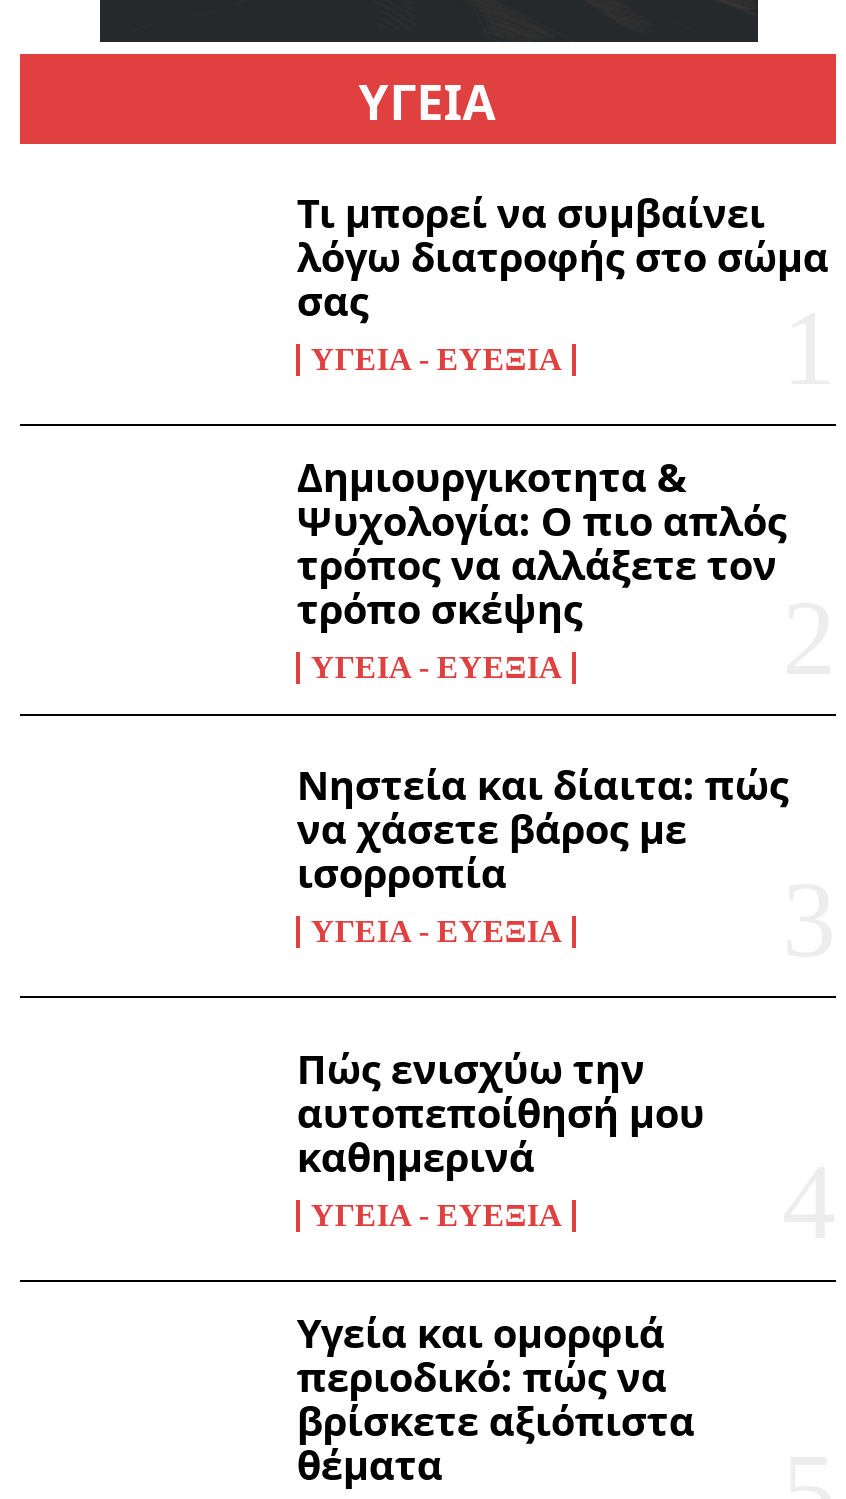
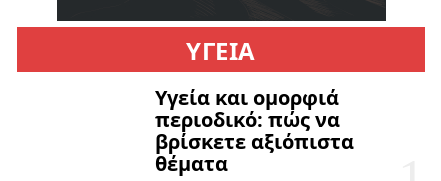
- Τι μπορεί να συμβαίνει
- λόγω διατροφής στο σώμα
- σας
- ΥΓΕΊΑ - ΕΥΕΞΊΑ
- Δημιουργικοτητα &
- Ψυχολογία: Ο πιο απλός
- τρόπος να αλλάξετε τον
- τρόπο σκέψης
- ΥΓΕΊΑ - ΕΥΕΞΊΑ
- Νηστεία και δίαιτα: πώς
- να χάσετε βάρος με
- ισορροπία
- ΥΓΕΊΑ - ΕΥΕΞΊΑ
- Πώς ενισχύω την
- αυτοπεποίθησή μου
- καθημερινά
- ΥΓΕΊΑ - ΕΥΕΞΊΑ
